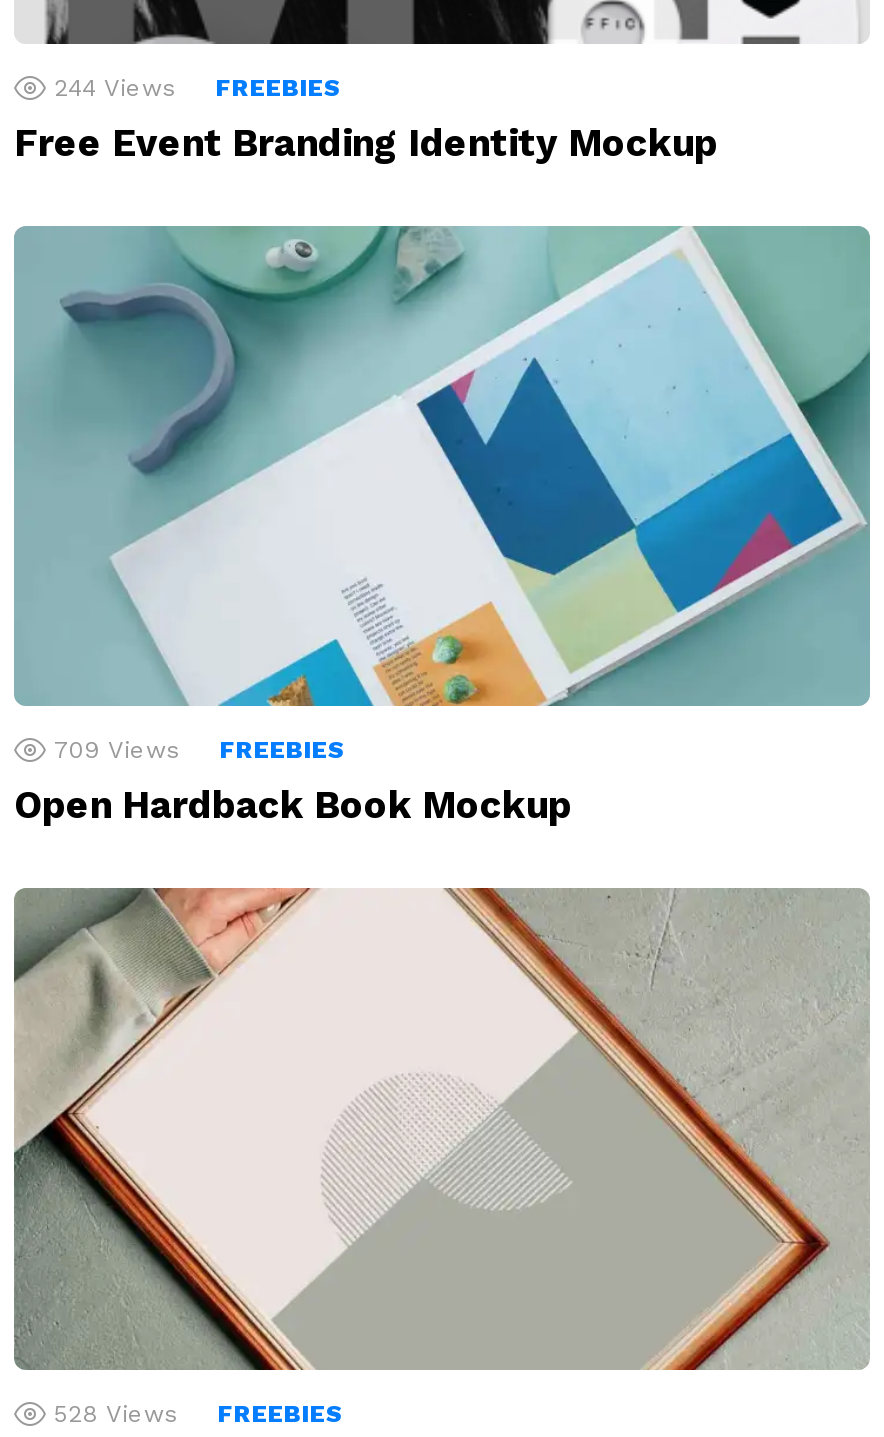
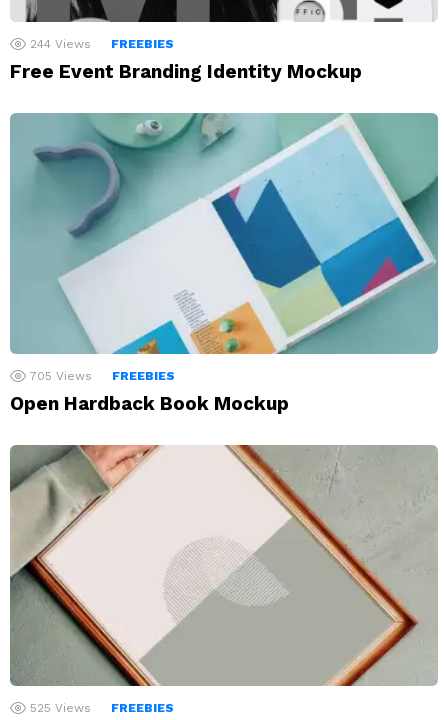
- 709 Views FREEBIES
+ 705 Views FREEBIES

- 528 Views FREEBIES
+ 525 Views FREEBIES
